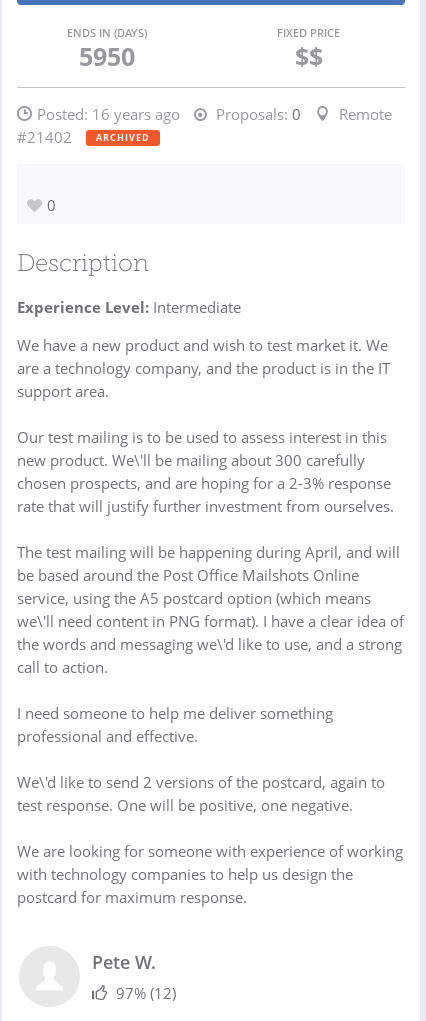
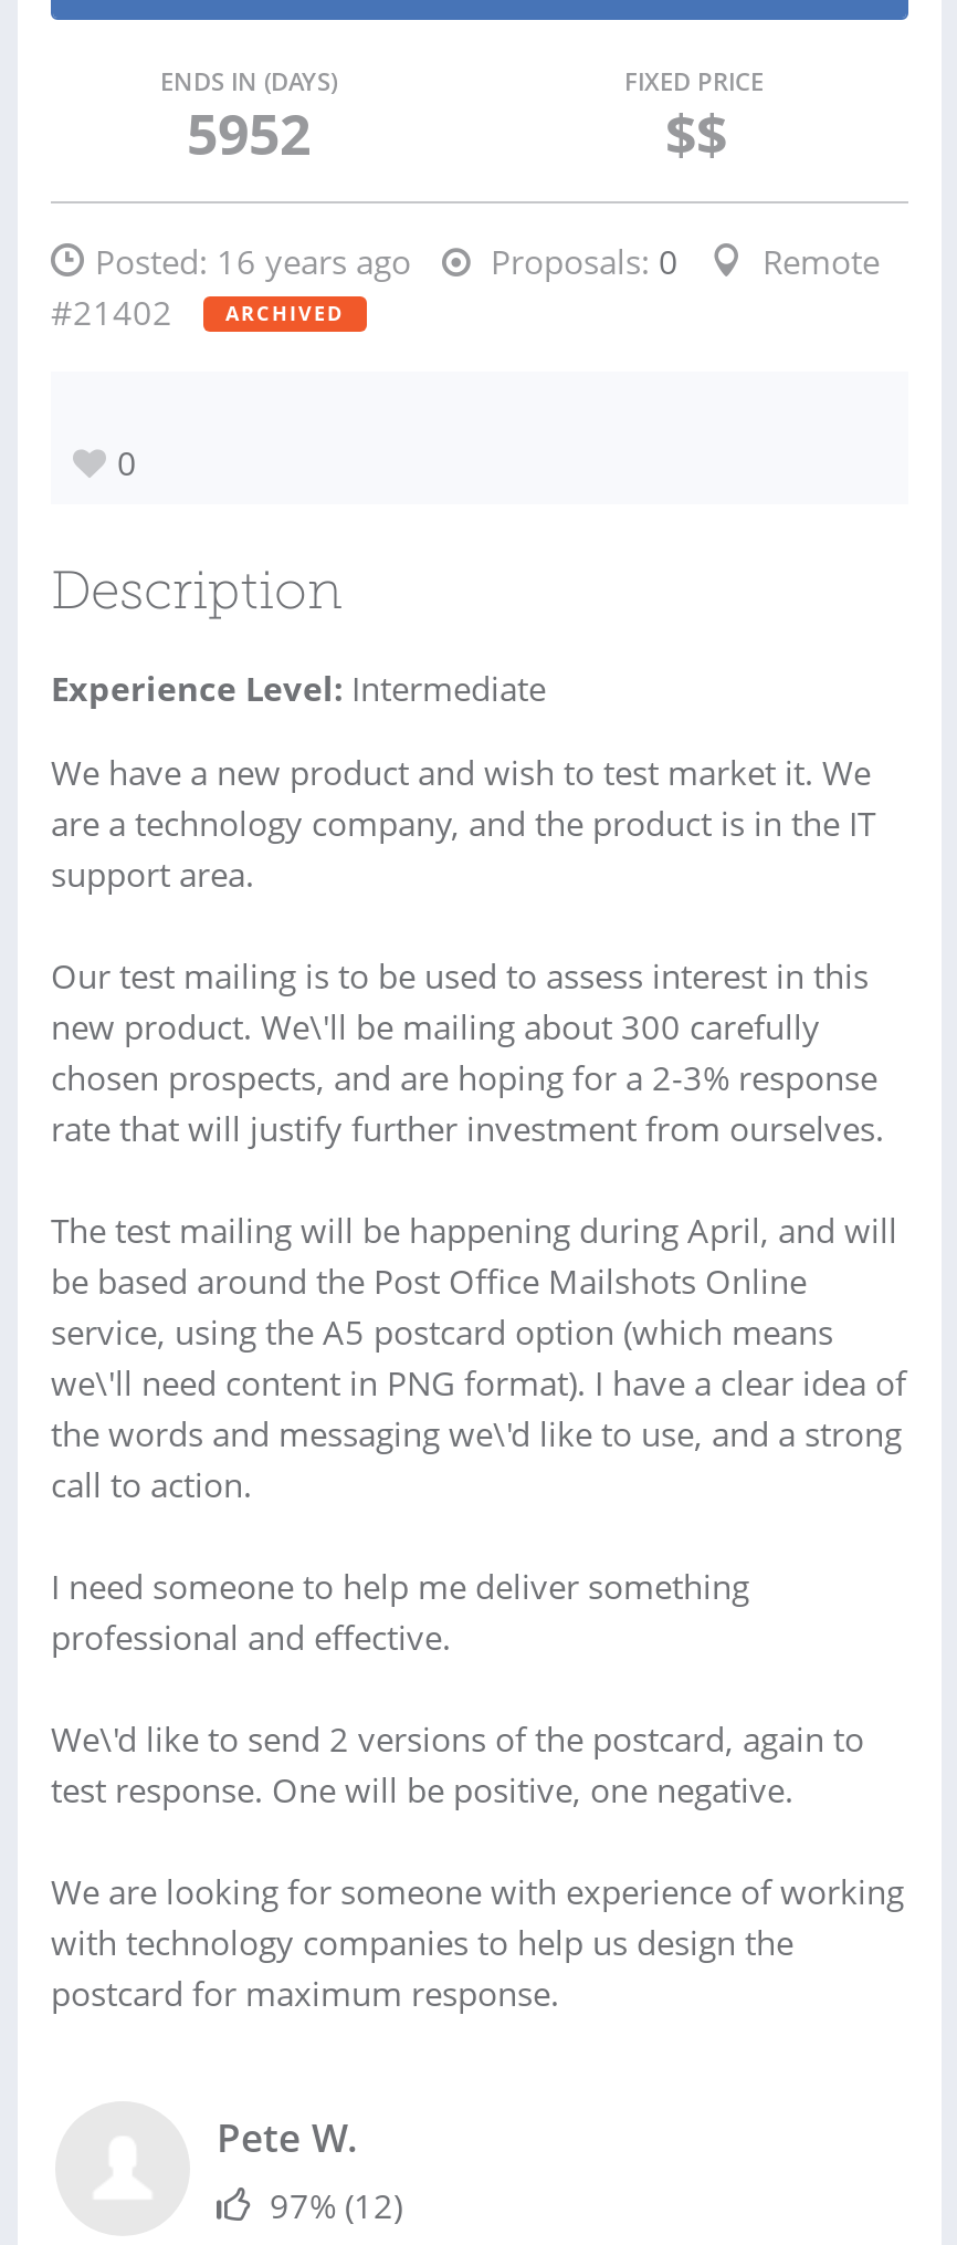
- 5950
+ 5952
